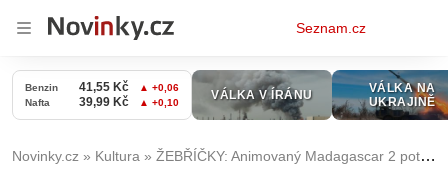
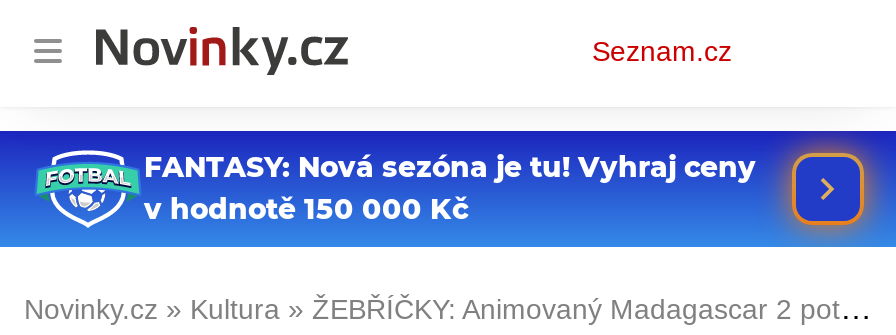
- [image]
+ [image]
